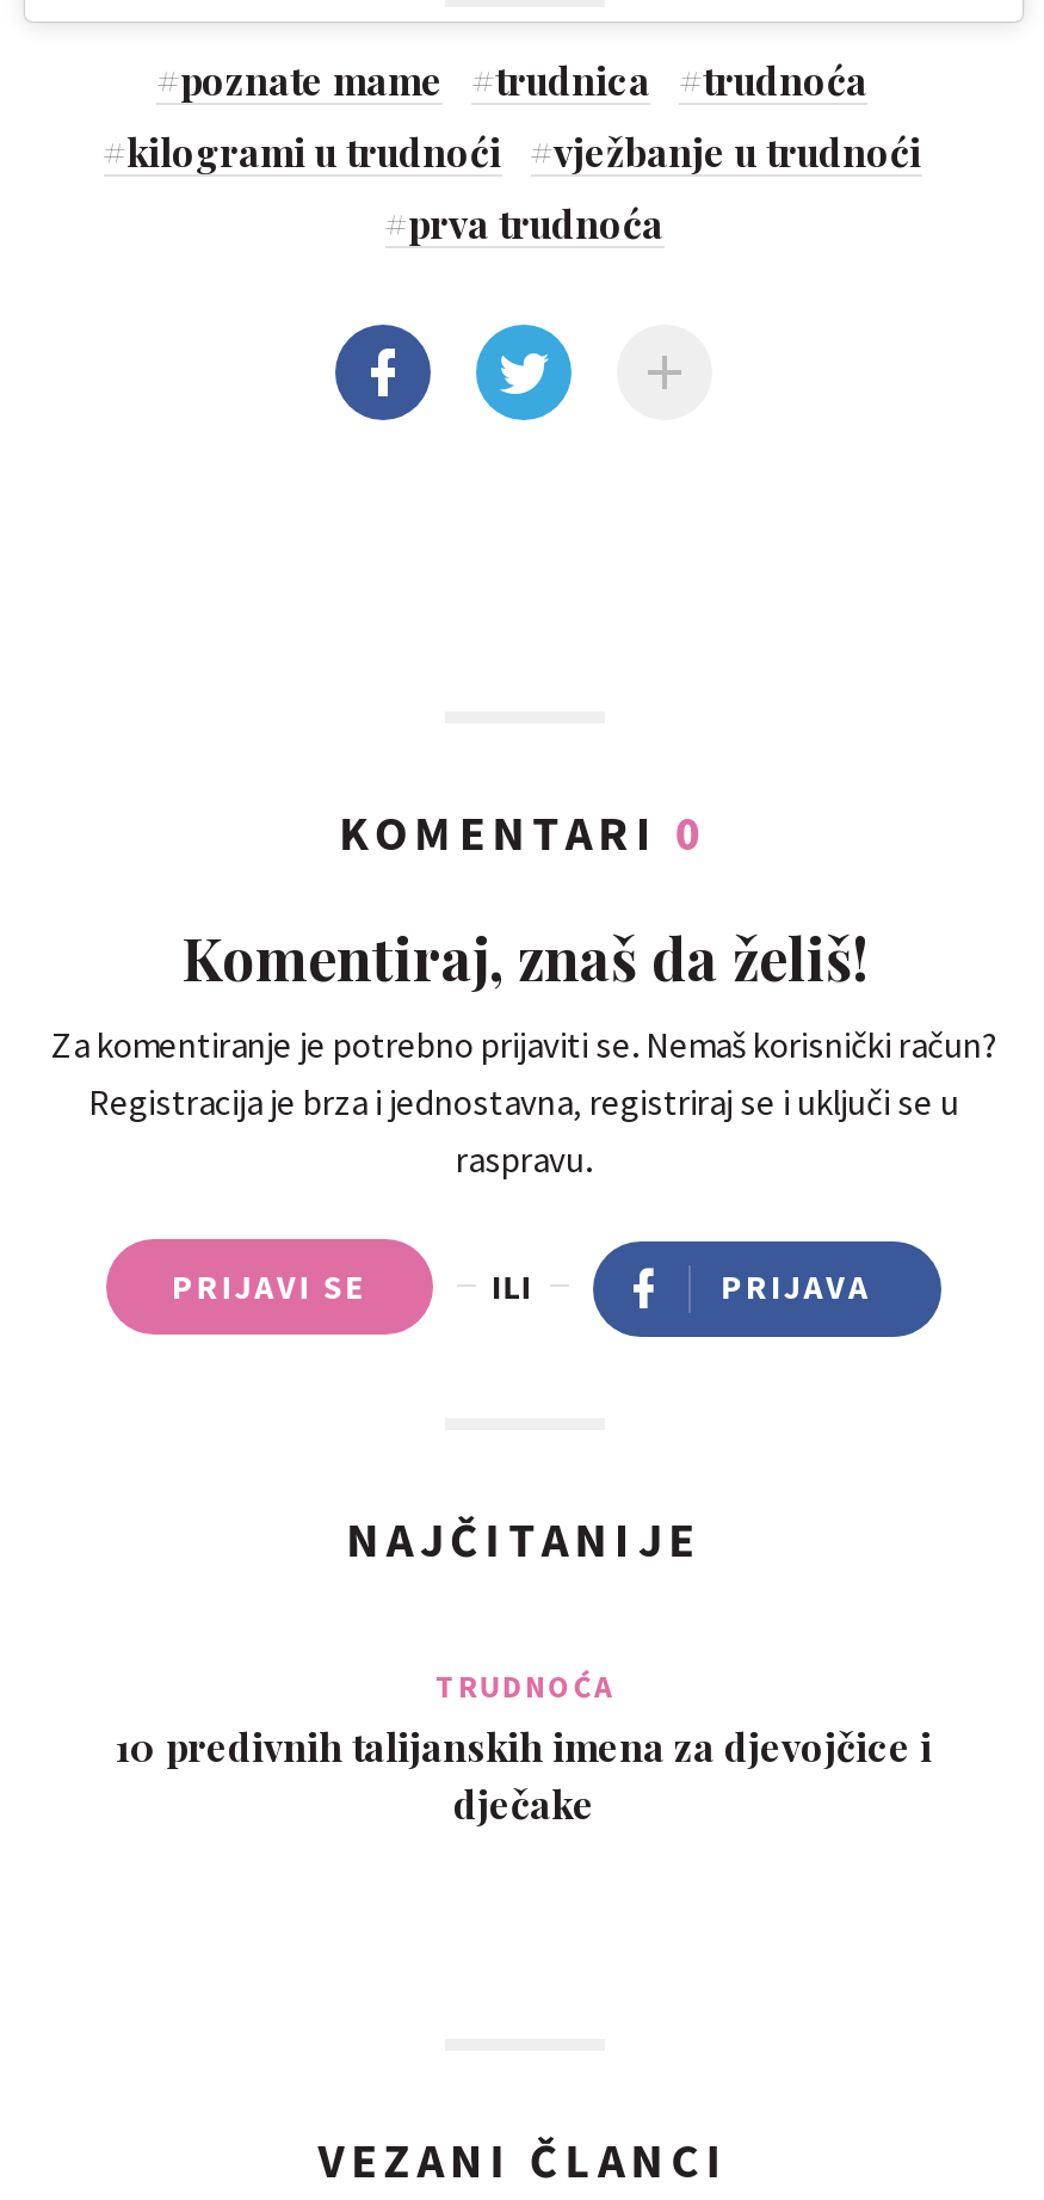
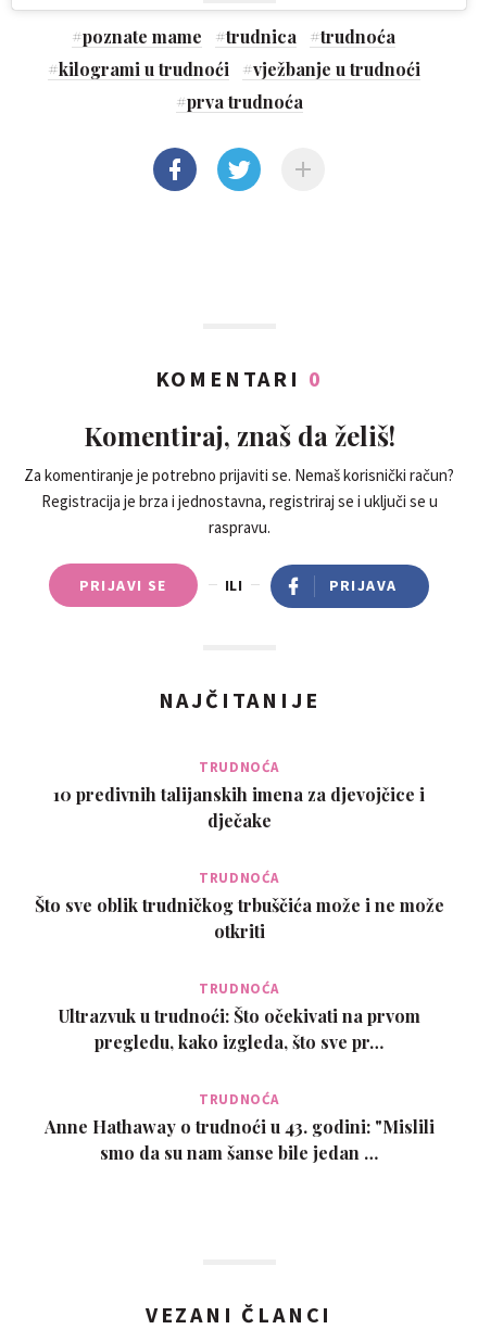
+ TRUDNOĆA
+ Što sve oblik trudničkog trbuščića može i ne može
+ otkriti
+ TRUDNOĆA
+ Ultrazvuk u trudnoći: Što očekivati na prvom
+ pregledu, kako izgleda, što sve pr…
+ TRUDNOĆA
+ Anne Hathaway o trudnoći u 43. godini: "Mislili
+ smo da su nam šanse bile jedan …
